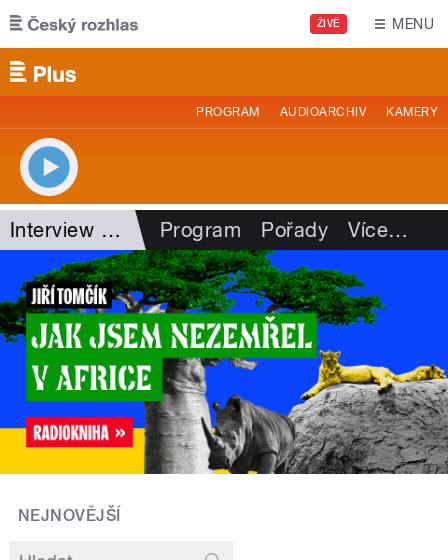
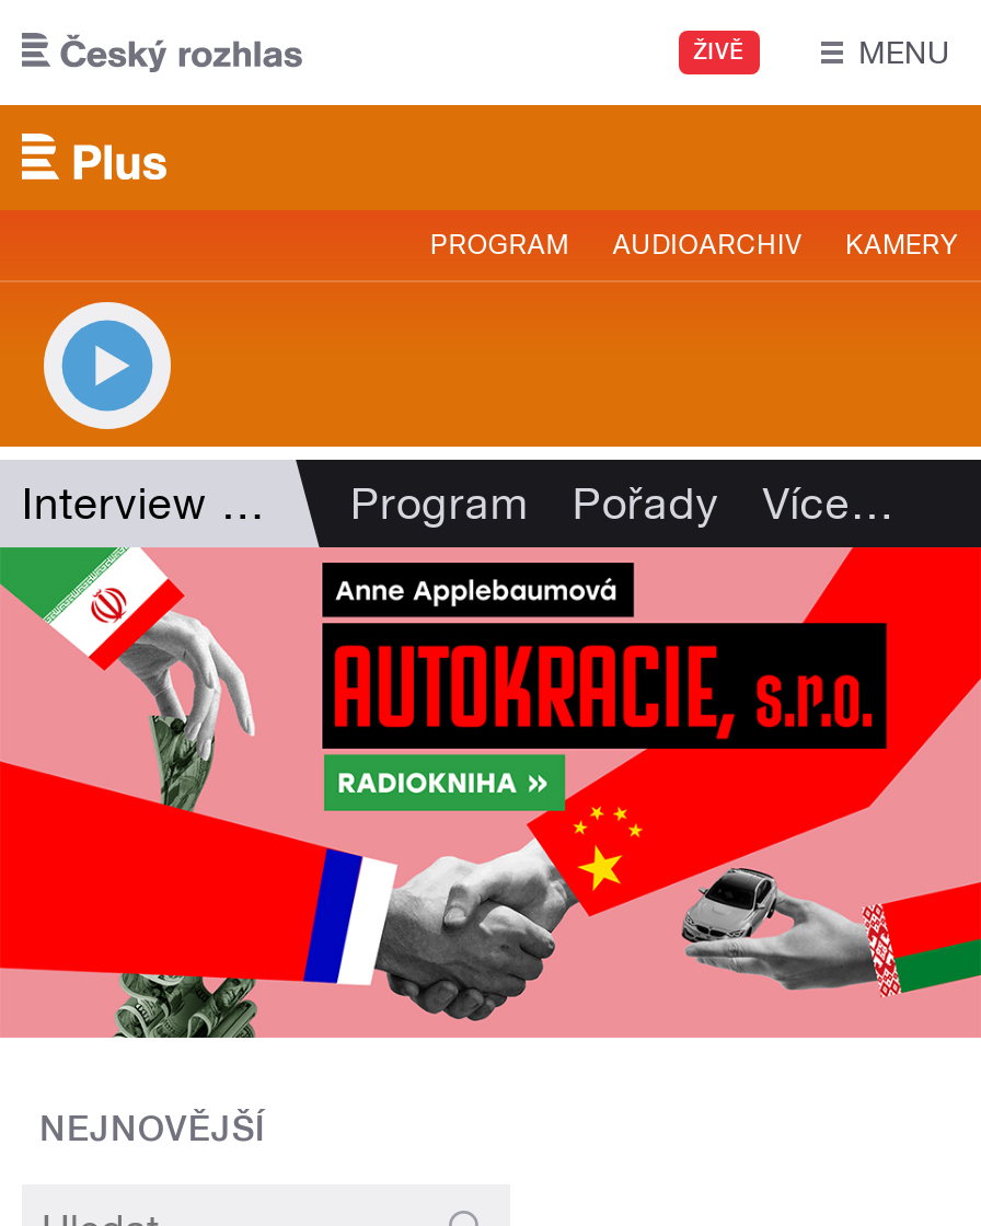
- [image]
+ [image]
